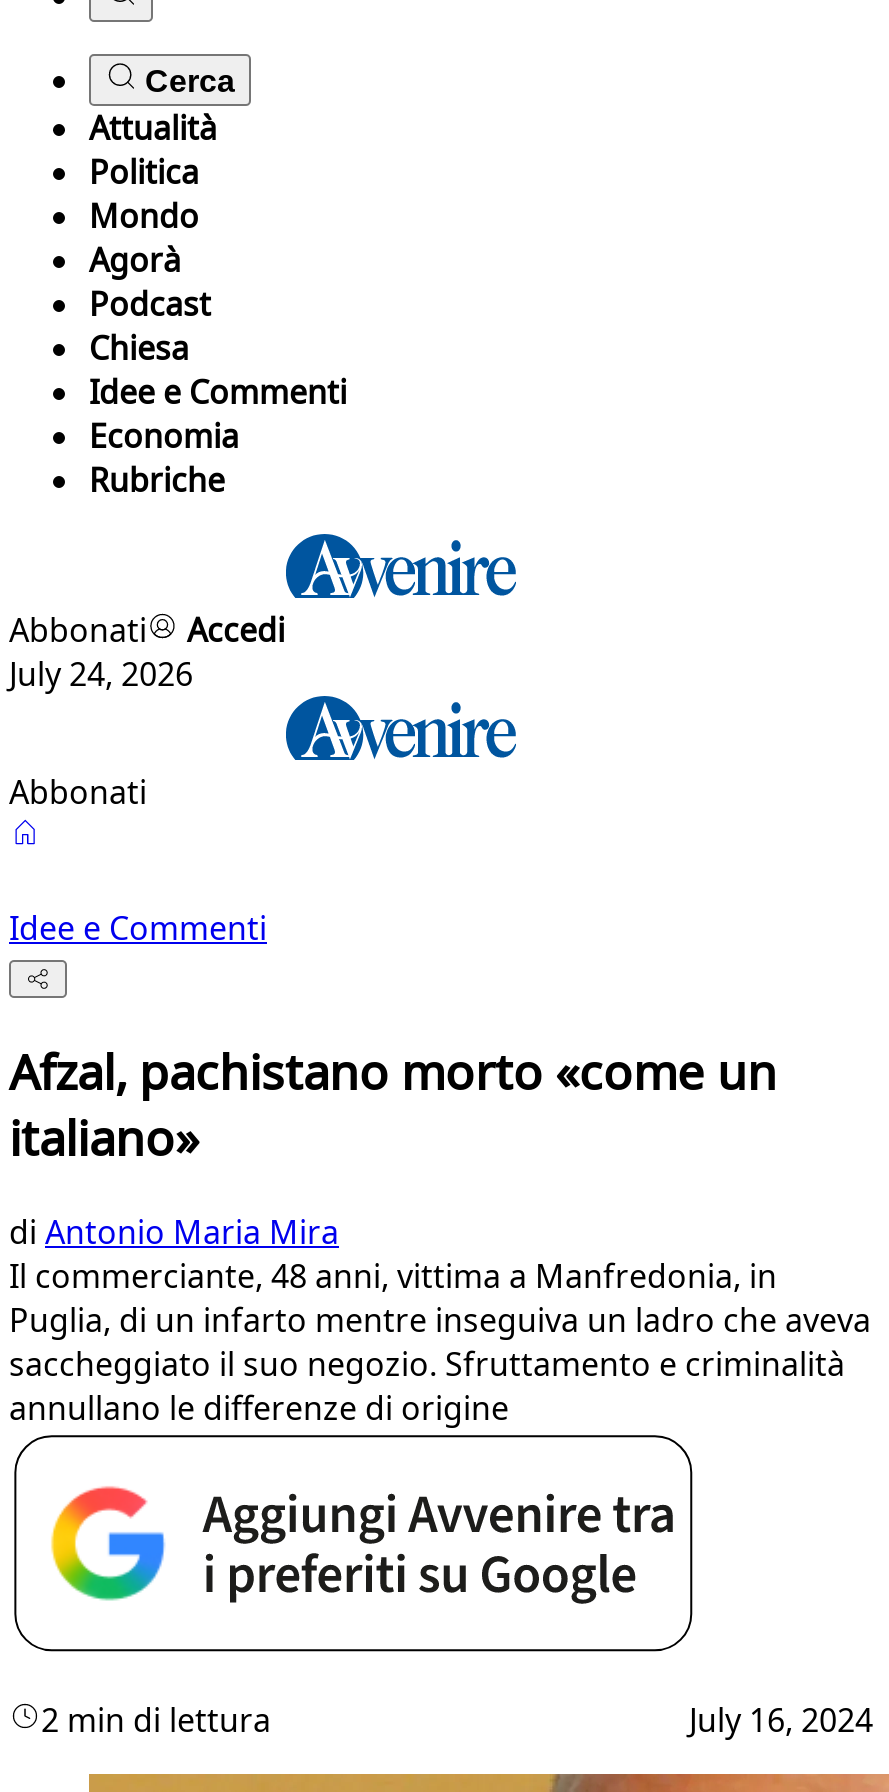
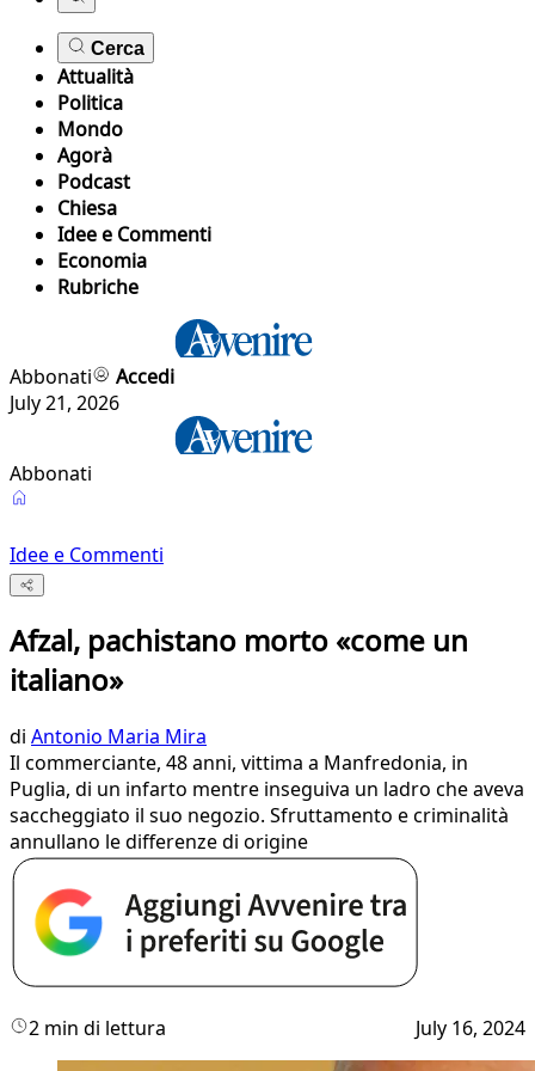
- July 24, 2026
+ July 21, 2026
